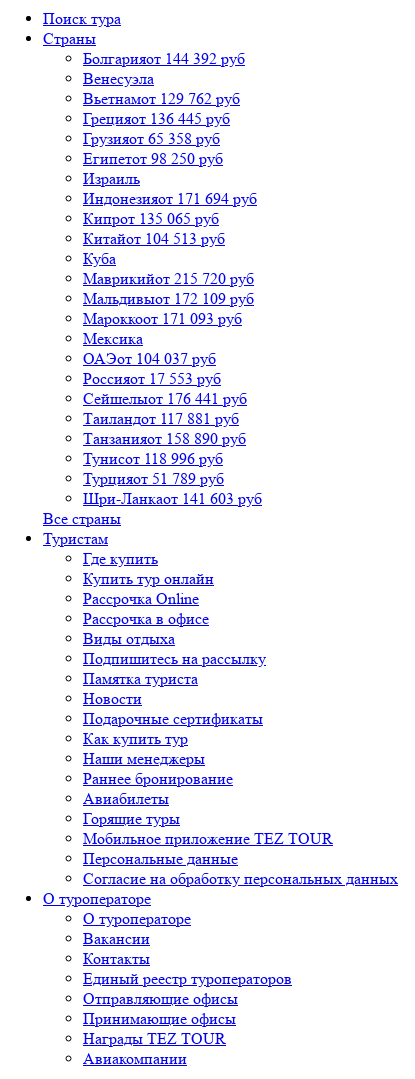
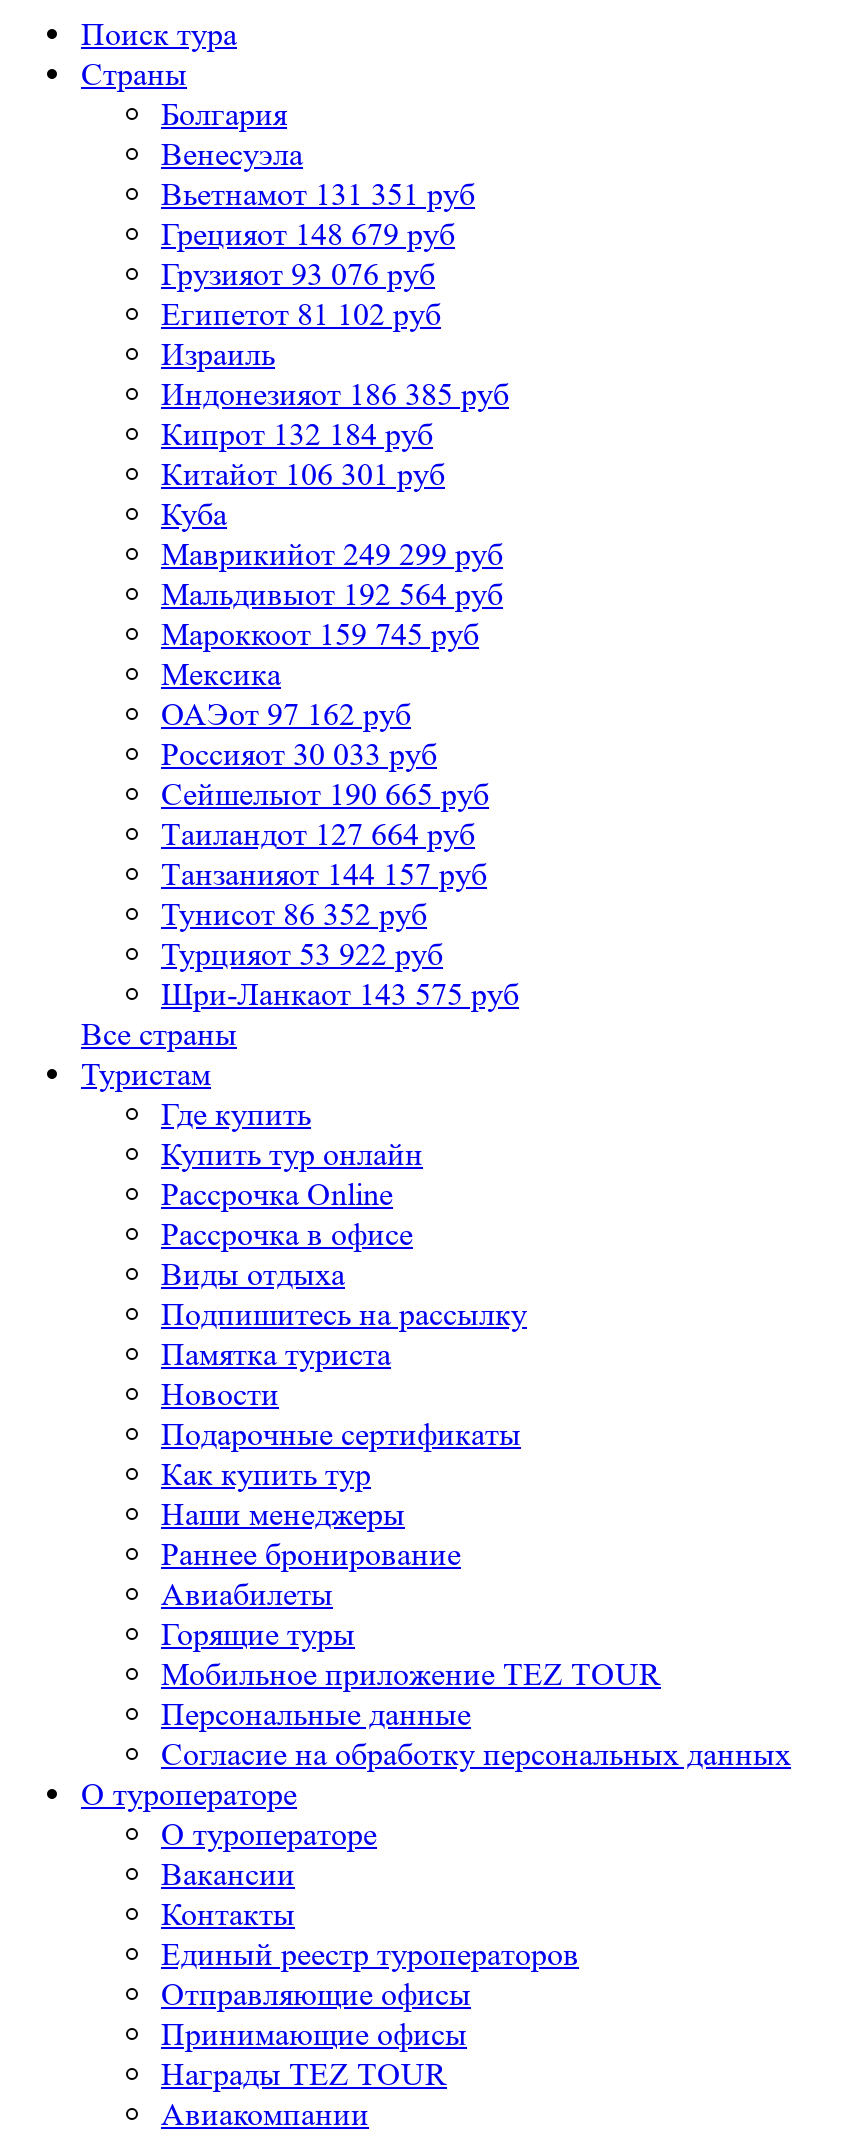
- Болгарияот 144 392 руб
+ Болгария

- Вьетнамот 129 762 руб
+ Вьетнамот 131 351 руб

- Грецияот 136 445 руб
+ Грецияот 148 679 руб

- Грузияот 65 358 руб
+ Грузияот 93 076 руб

- Египетот 98 250 руб
+ Египетот 81 102 руб

- Индонезияот 171 694 руб
+ Индонезияот 186 385 руб

- Кипрот 135 065 руб
+ Кипрот 132 184 руб

- Китайот 104 513 руб
+ Китайот 106 301 руб

- Маврикийот 215 720 руб
+ Маврикийот 249 299 руб

- Мальдивыот 172 109 руб
+ Мальдивыот 192 564 руб

- Мароккоот 171 093 руб
+ Мароккоот 159 745 руб

- ОАЭот 104 037 руб
+ ОАЭот 97 162 руб

- Россияот 17 553 руб
+ Россияот 30 033 руб

- Сейшелыот 176 441 руб
+ Сейшелыот 190 665 руб

- Таиландот 117 881 руб
+ Таиландот 127 664 руб

- Танзанияот 158 890 руб
+ Танзанияот 144 157 руб

- Тунисот 118 996 руб
+ Тунисот 86 352 руб

- Турцияот 51 789 руб
+ Турцияот 53 922 руб

- Шри-Ланкаот 141 603 руб
+ Шри-Ланкаот 143 575 руб
